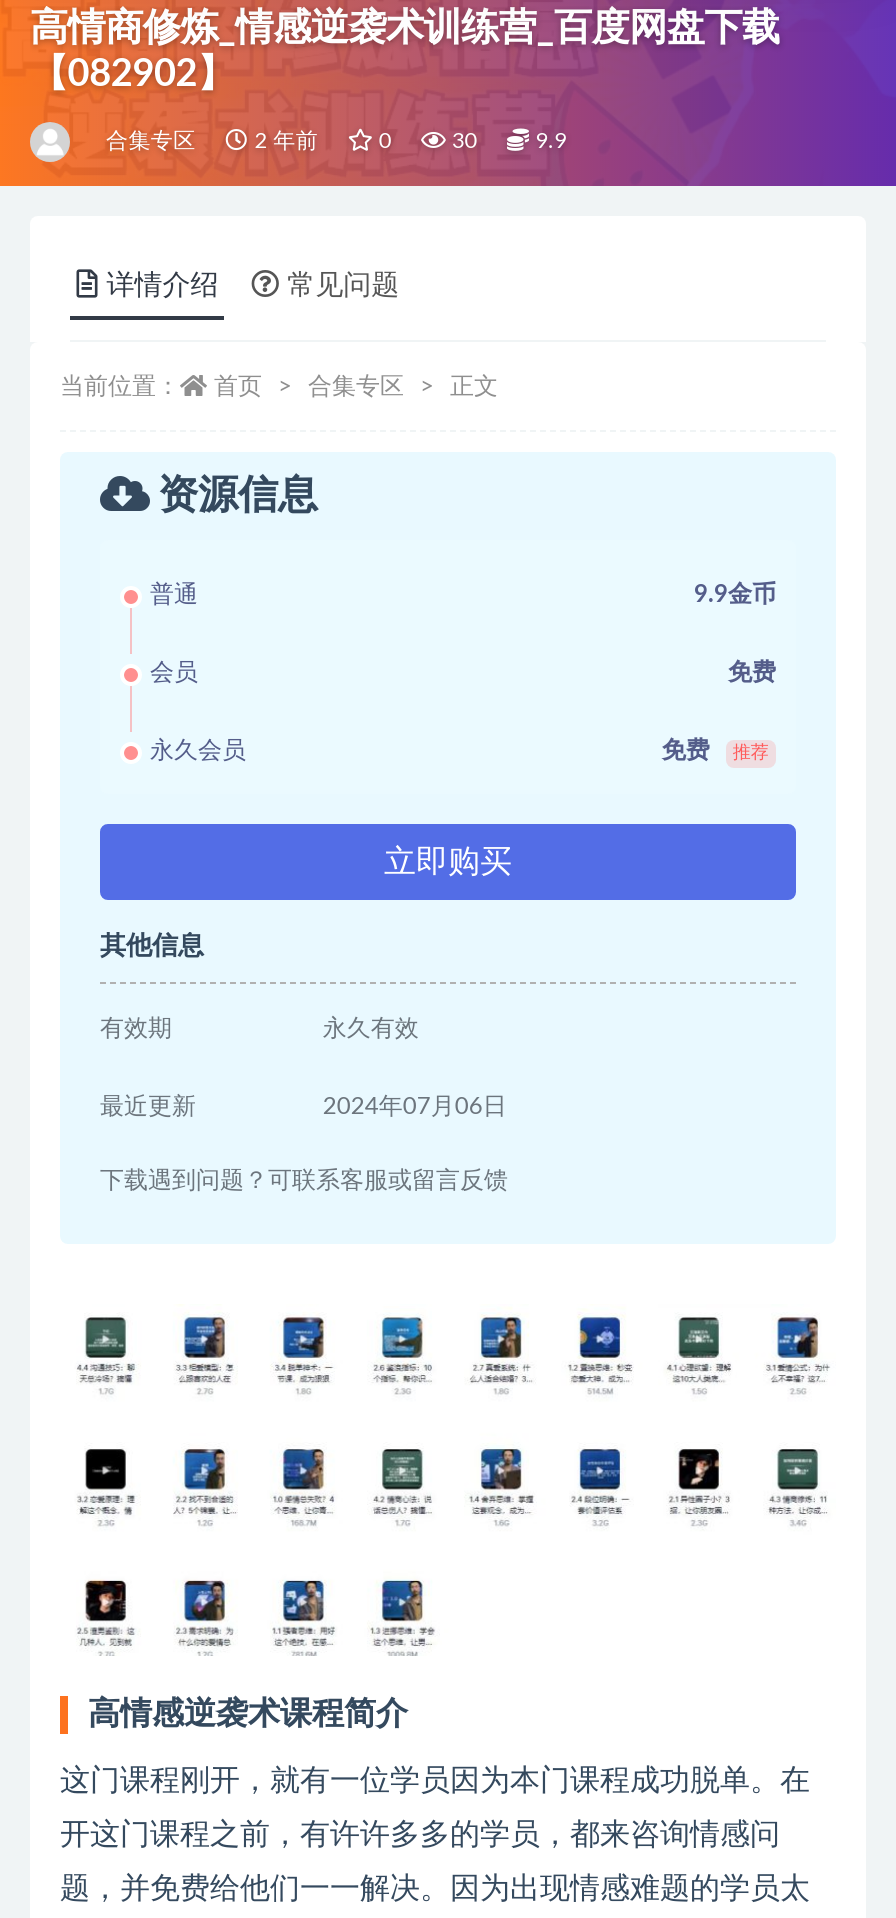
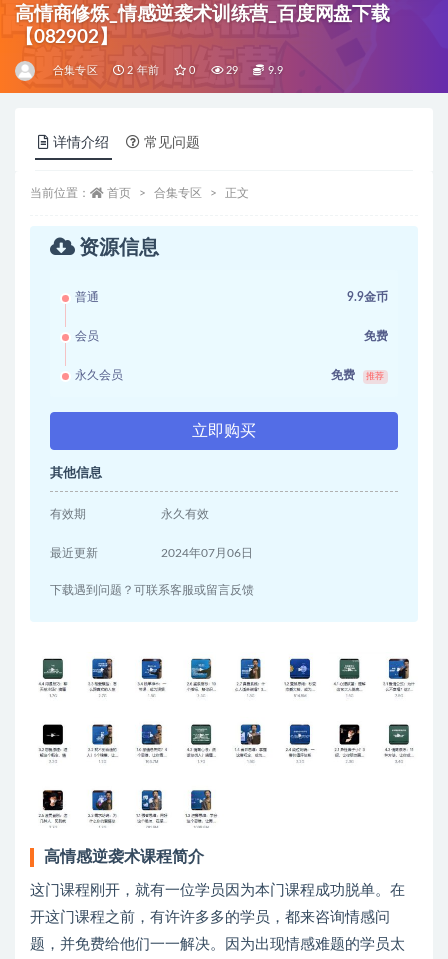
- 30
+ 29
